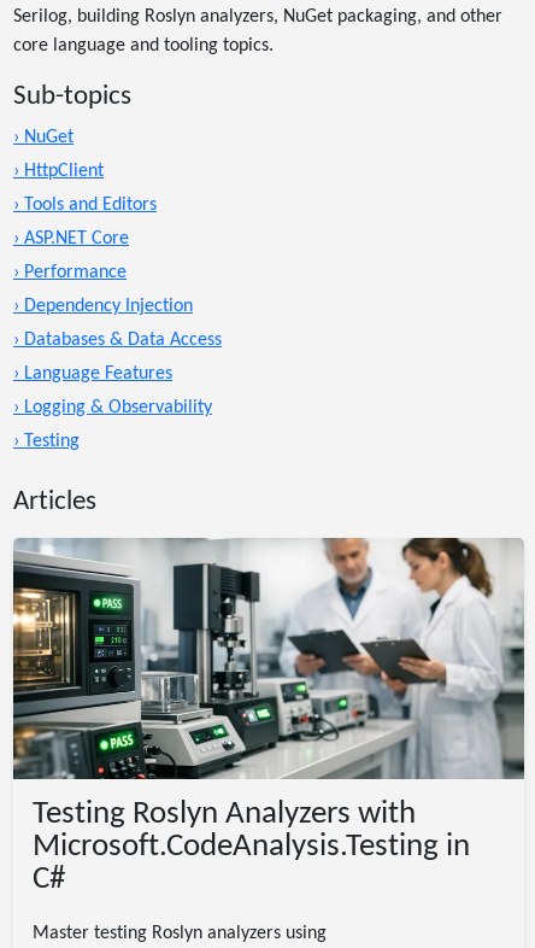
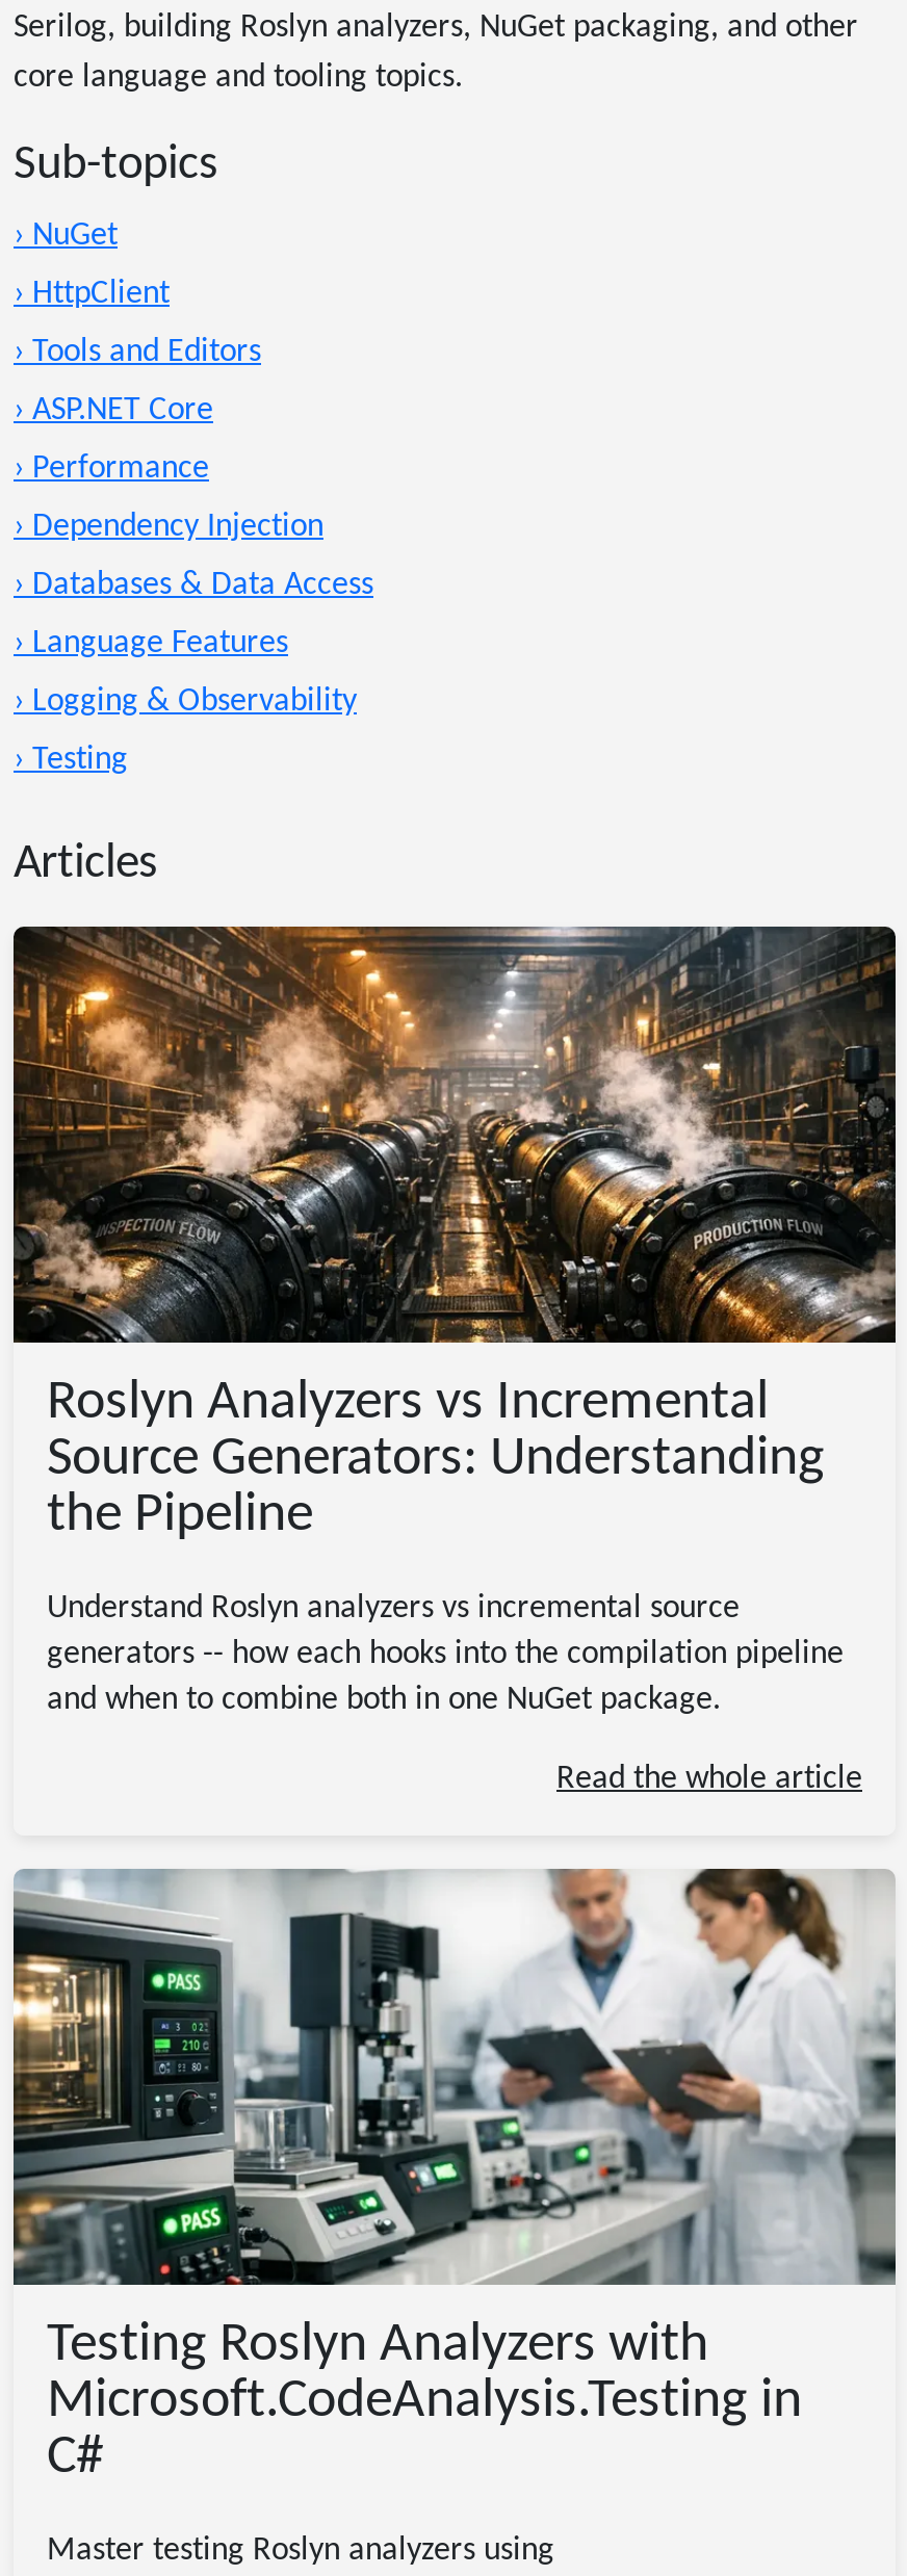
+ [image]
+ Roslyn Analyzers vs Incremental
+ Source Generators: Understanding
+ the Pipeline
+ Understand Roslyn analyzers vs incremental source
+ generators -- how each hooks into the compilation pipeline
+ and when to combine both in one NuGet package.
+ Read the whole article
